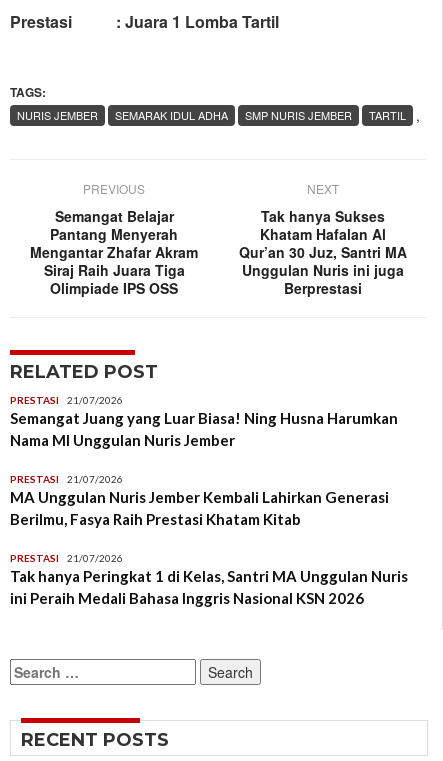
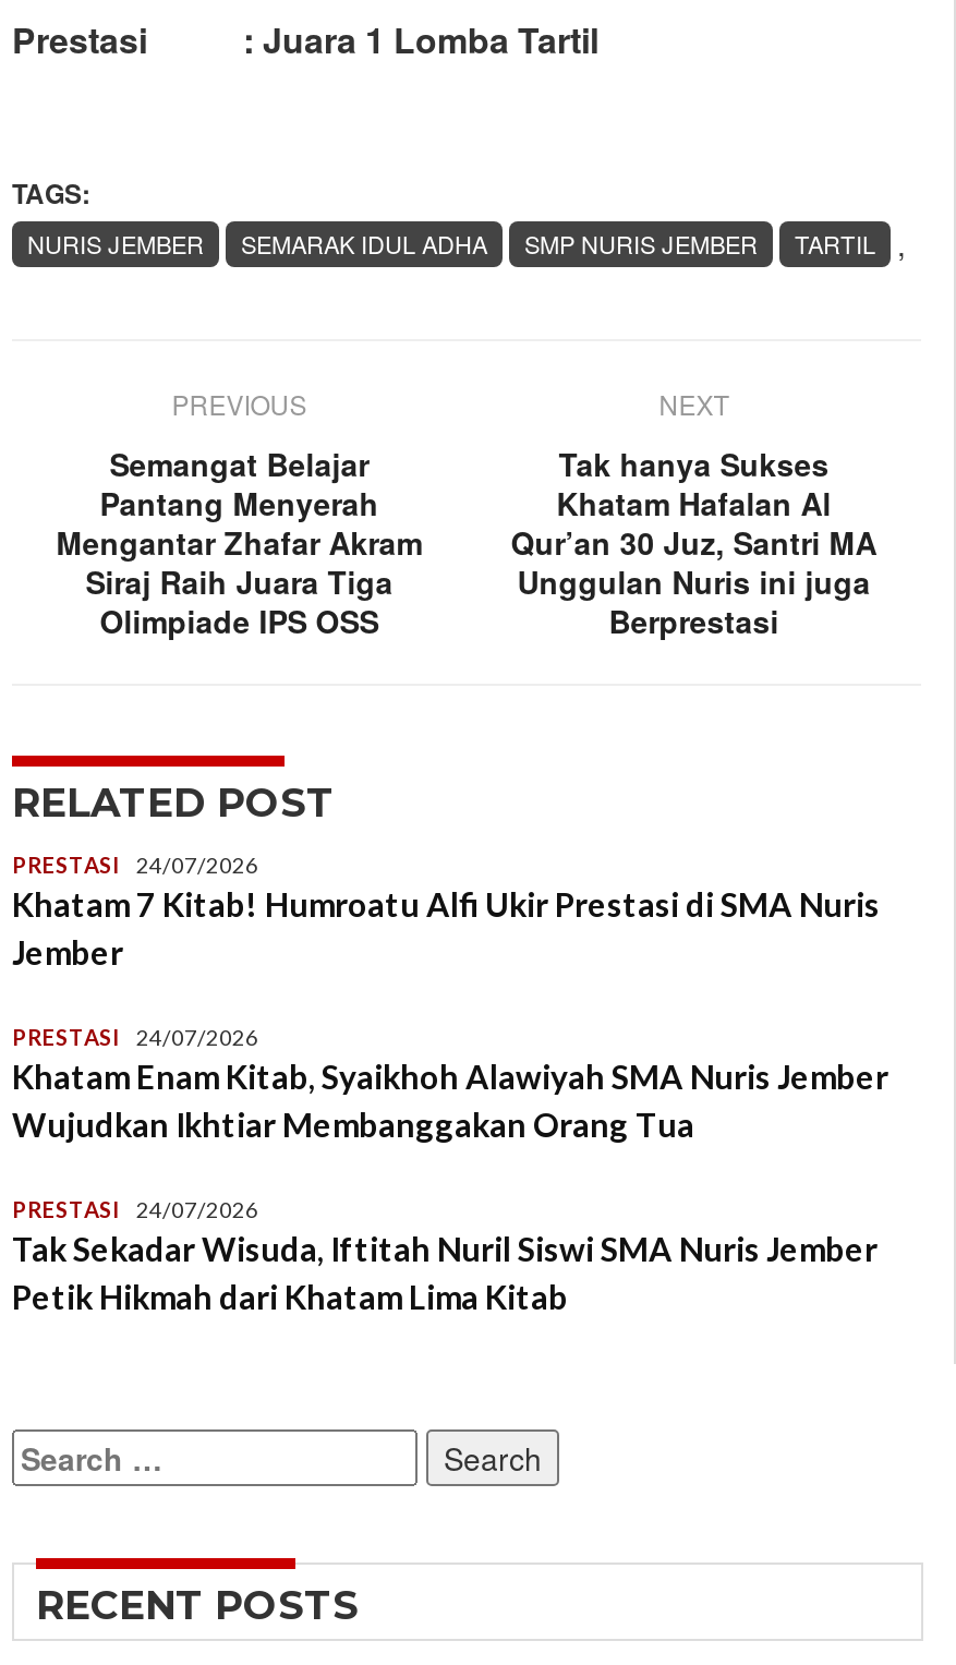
- 21/07/2026
- Semangat Juang yang Luar Biasa! Ning Husna Harumkan
- Nama MI Unggulan Nuris Jember
+ 24/07/2026
+ Khatam 7 Kitab! Humroatu Alfi Ukir Prestasi di SMA Nuris
+ Jember

- 21/07/2026
- MA Unggulan Nuris Jember Kembali Lahirkan Generasi
- Berilmu, Fasya Raih Prestasi Khatam Kitab
+ 24/07/2026
+ Khatam Enam Kitab, Syaikhoh Alawiyah SMA Nuris Jember
+ Wujudkan Ikhtiar Membanggakan Orang Tua

- 21/07/2026
- Tak hanya Peringkat 1 di Kelas, Santri MA Unggulan Nuris
- ini Peraih Medali Bahasa Inggris Nasional KSN 2026
+ 24/07/2026
+ Tak Sekadar Wisuda, Iftitah Nuril Siswi SMA Nuris Jember
+ Petik Hikmah dari Khatam Lima Kitab
